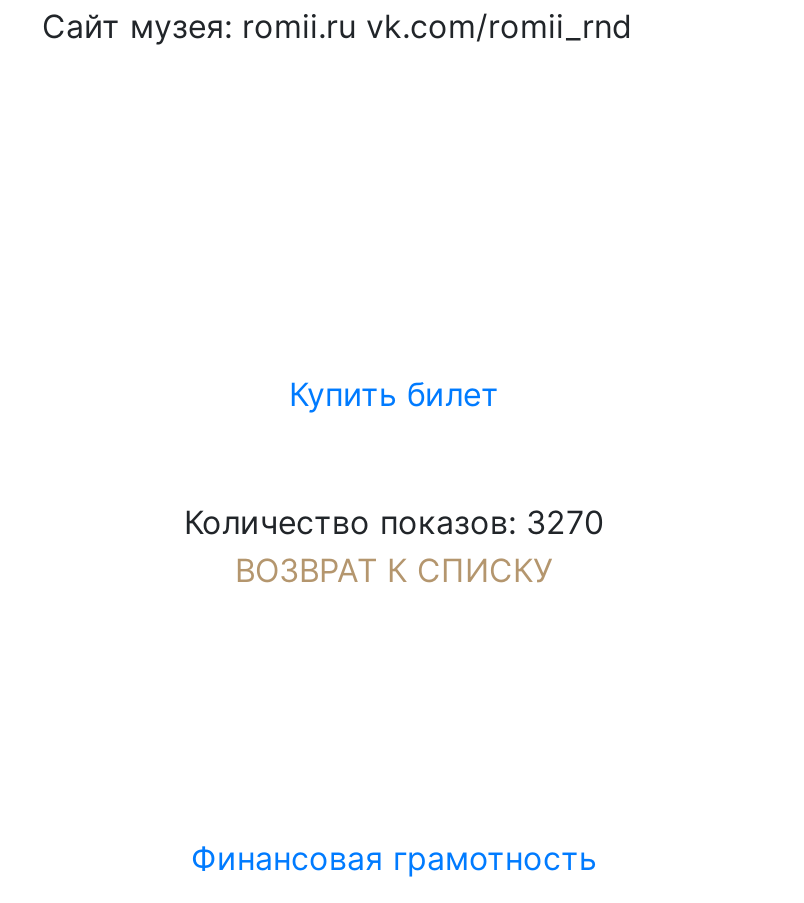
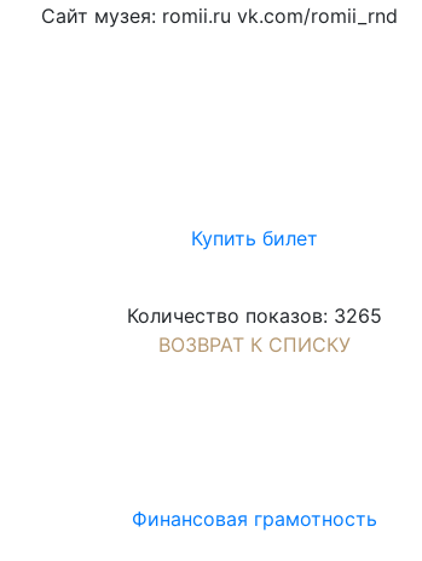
- Количество показов: 3270
+ Количество показов: 3265
